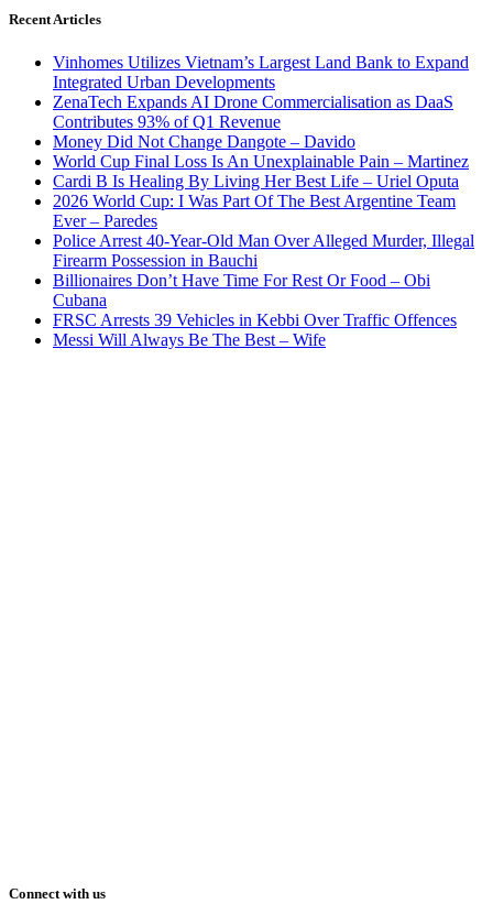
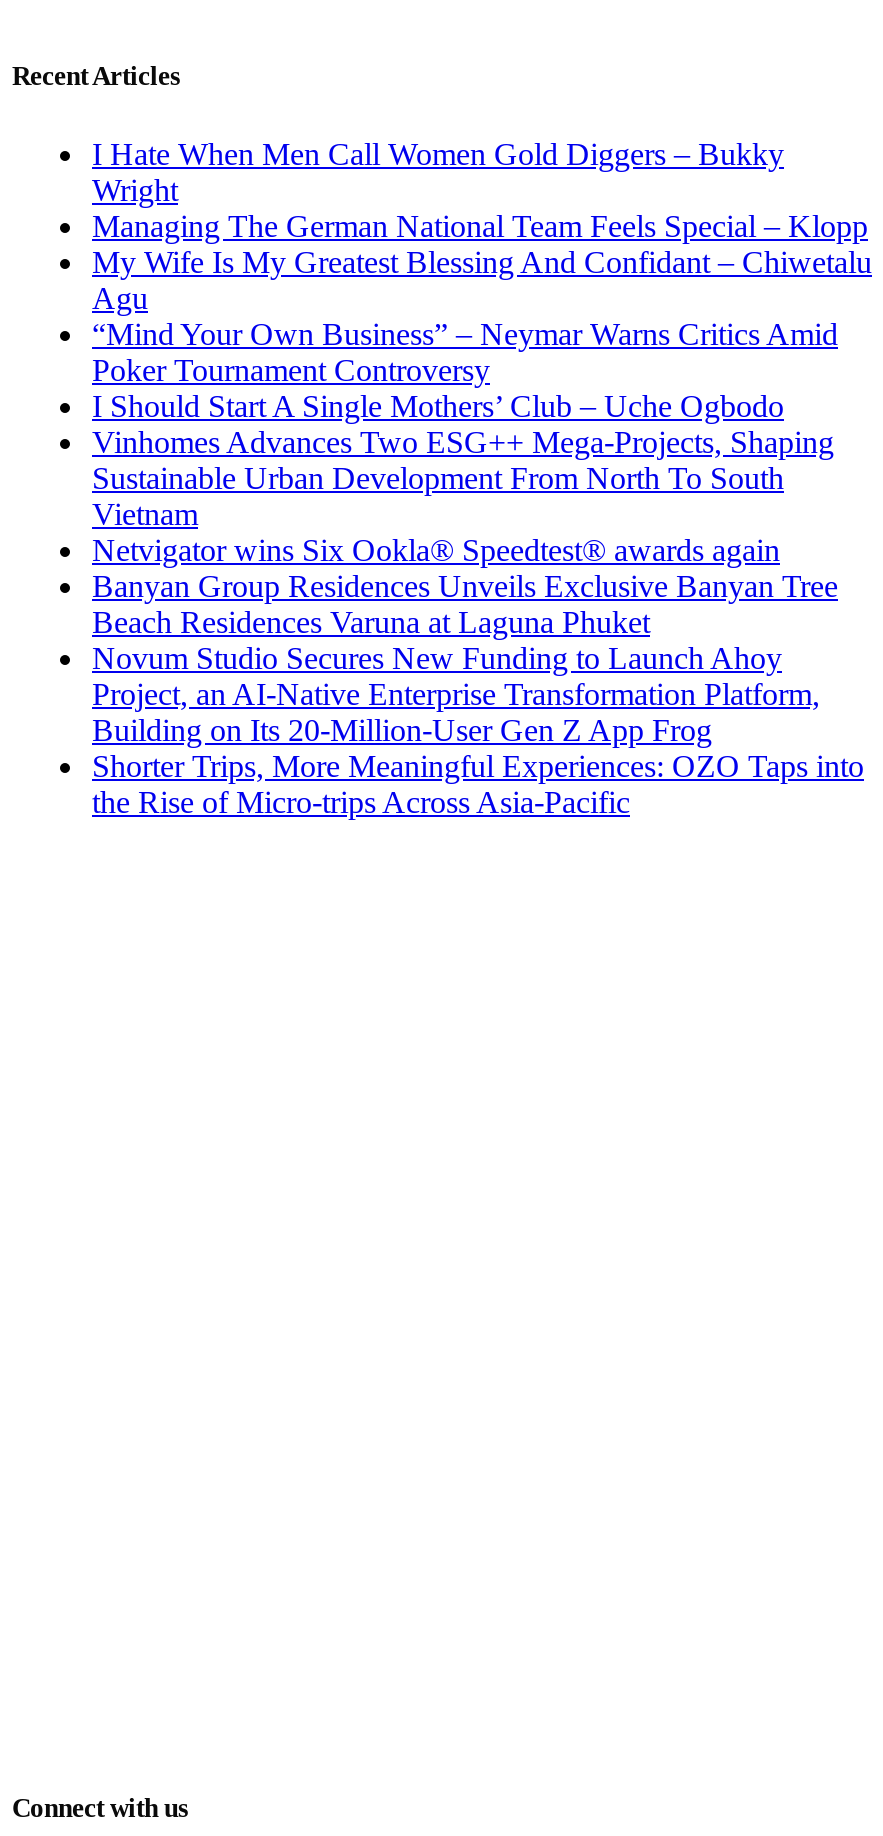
- Vinhomes Utilizes Vietnam’s Largest Land Bank to Expand
- Integrated Urban Developments
- ZenaTech Expands AI Drone Commercialisation as DaaS
- Contributes 93% of Q1 Revenue
- Money Did Not Change Dangote – Davido
- World Cup Final Loss Is An Unexplainable Pain – Martinez
- Cardi B Is Healing By Living Her Best Life – Uriel Oputa
- 2026 World Cup: I Was Part Of The Best Argentine Team
- Ever – Paredes
- Police Arrest 40-Year-Old Man Over Alleged Murder, Illegal
- Firearm Possession in Bauchi
- Billionaires Don’t Have Time For Rest Or Food – Obi
- Cubana
- FRSC Arrests 39 Vehicles in Kebbi Over Traffic Offences
- Messi Will Always Be The Best – Wife
+ I Hate When Men Call Women Gold Diggers – Bukky
+ Wright
+ Managing The German National Team Feels Special – Klopp
+ My Wife Is My Greatest Blessing And Confidant – Chiwetalu
+ Agu
+ “Mind Your Own Business” – Neymar Warns Critics Amid
+ Poker Tournament Controversy
+ I Should Start A Single Mothers’ Club – Uche Ogbodo
+ Vinhomes Advances Two ESG++ Mega-Projects, Shaping
+ Sustainable Urban Development From North To South
+ Vietnam
+ Netvigator wins Six Ookla® Speedtest® awards again
+ Banyan Group Residences Unveils Exclusive Banyan Tree
+ Beach Residences Varuna at Laguna Phuket
+ Novum Studio Secures New Funding to Launch Ahoy
+ Project, an AI-Native Enterprise Transformation Platform,
+ Building on Its 20-Million-User Gen Z App Frog
+ Shorter Trips, More Meaningful Experiences: OZO Taps into
+ the Rise of Micro-trips Across Asia-Pacific
